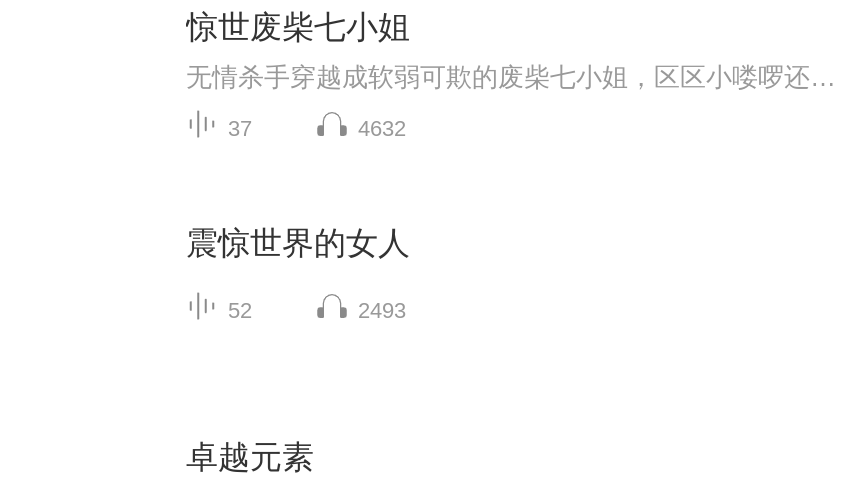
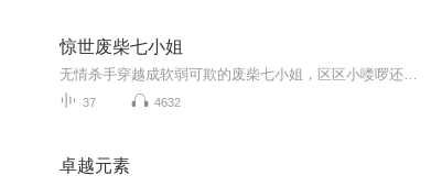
- 震惊世界的女人
- 52
- 2493
